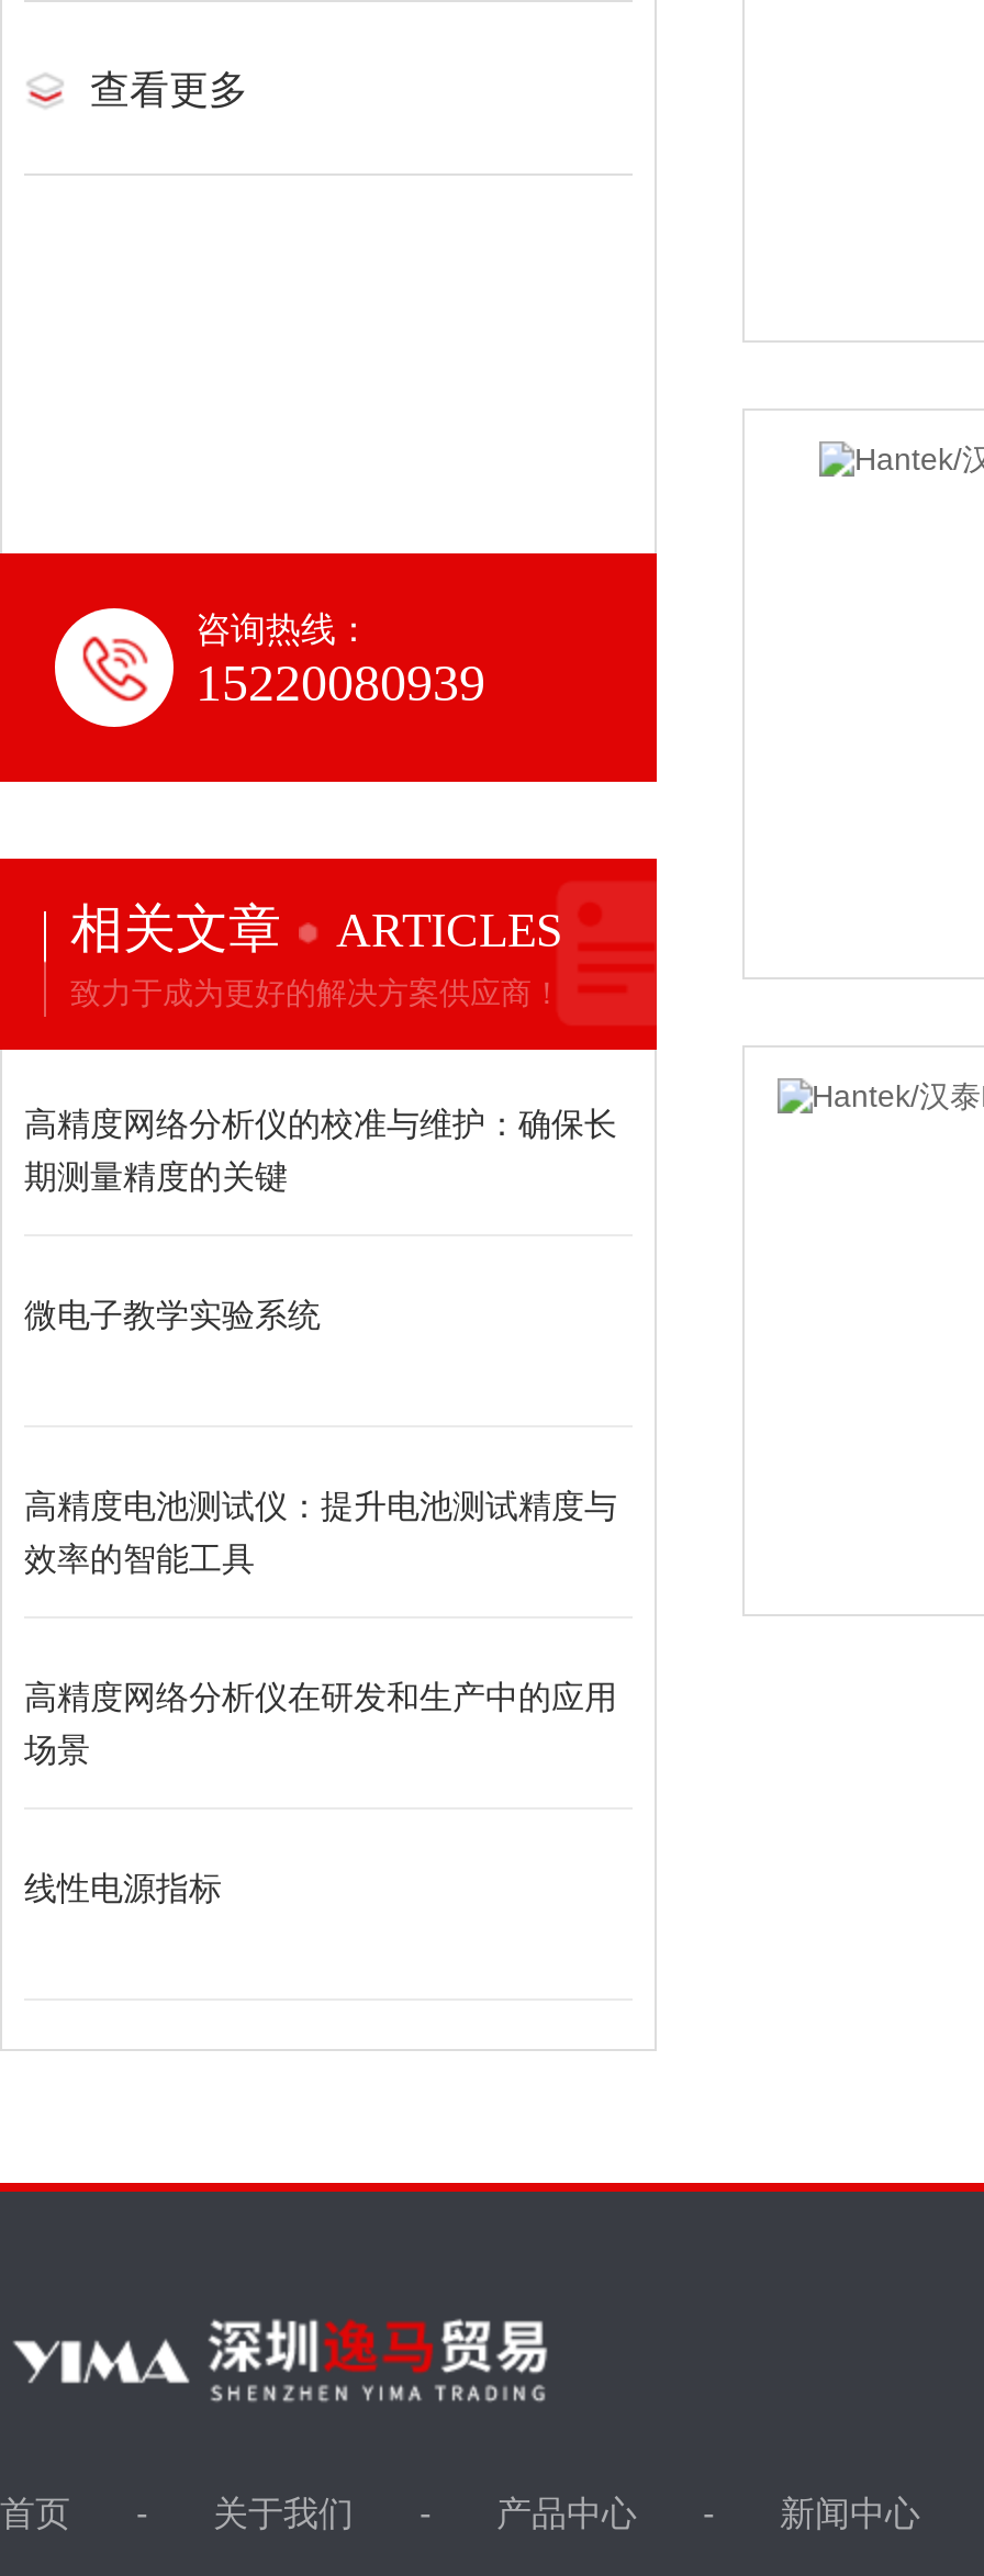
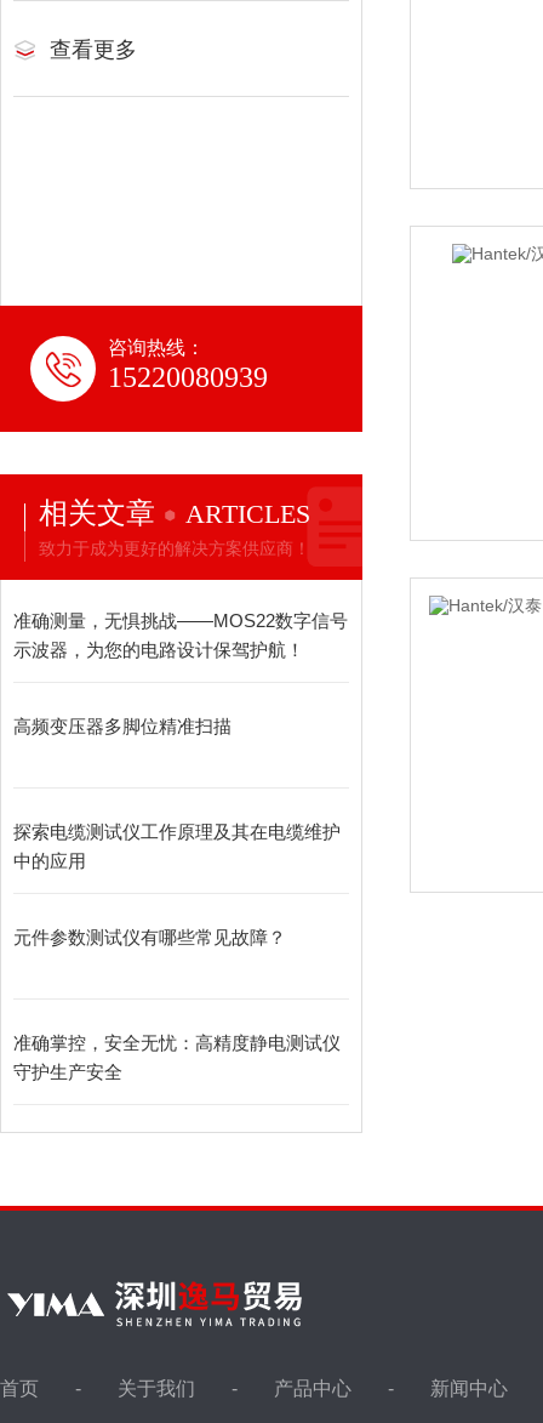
- 高精度网络分析仪的校准与维护：确保长
- 期测量精度的关键
+ 准确测量，无惧挑战——MOS22数字信号
+ 示波器，为您的电路设计保驾护航！

- 微电子教学实验系统
+ 高频变压器多脚位精准扫描

- 高精度电池测试仪：提升电池测试精度与
- 效率的智能工具
+ 探索电缆测试仪工作原理及其在电缆维护
+ 中的应用

- 高精度网络分析仪在研发和生产中的应用
- 场景
+ 元件参数测试仪有哪些常见故障？

- 线性电源指标
+ 准确掌控，安全无忧：高精度静电测试仪
+ 守护生产安全
